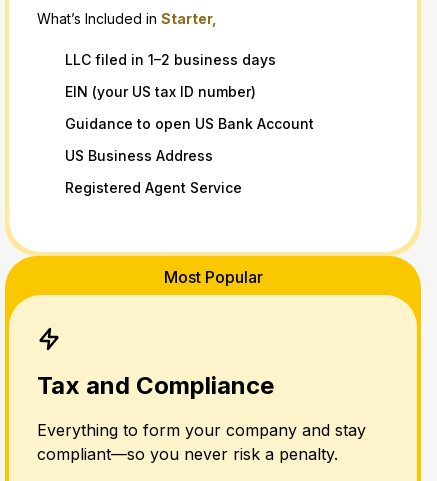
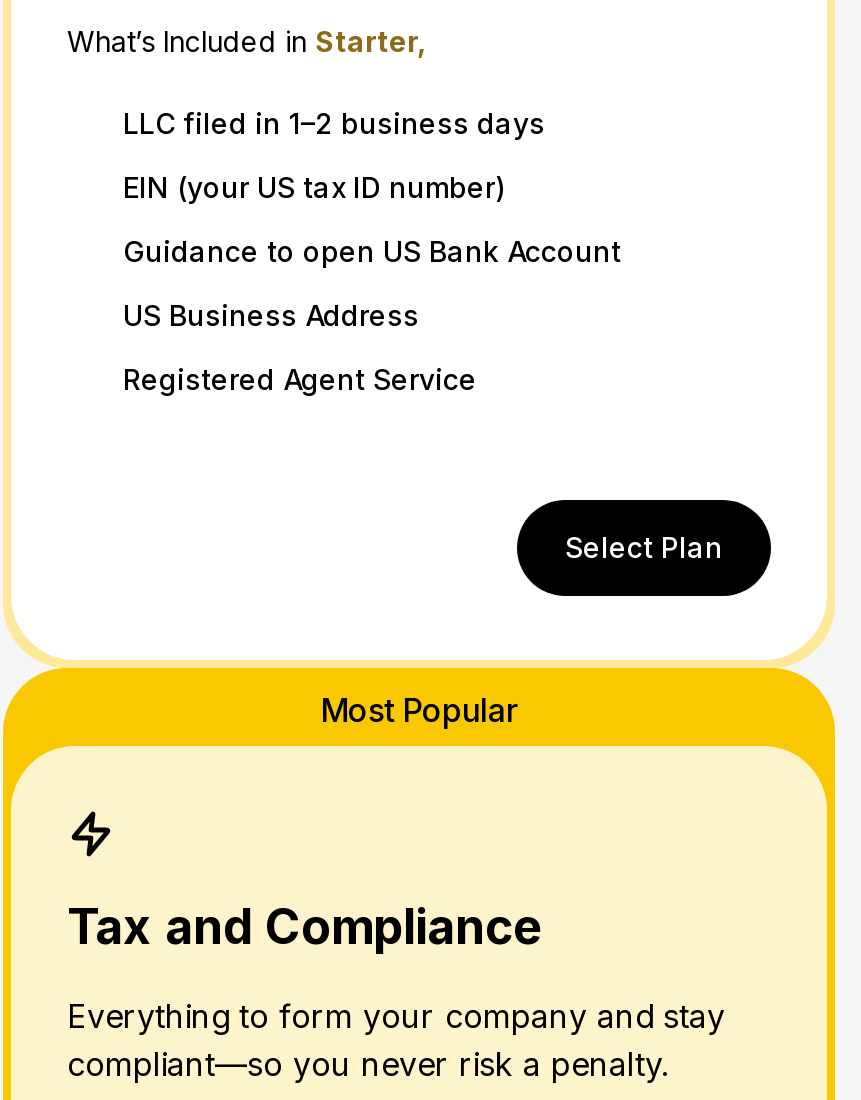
+ Select Plan
